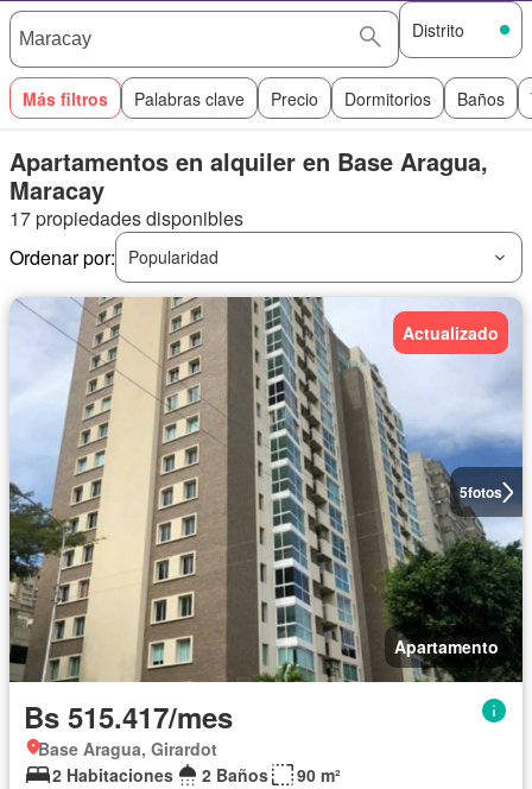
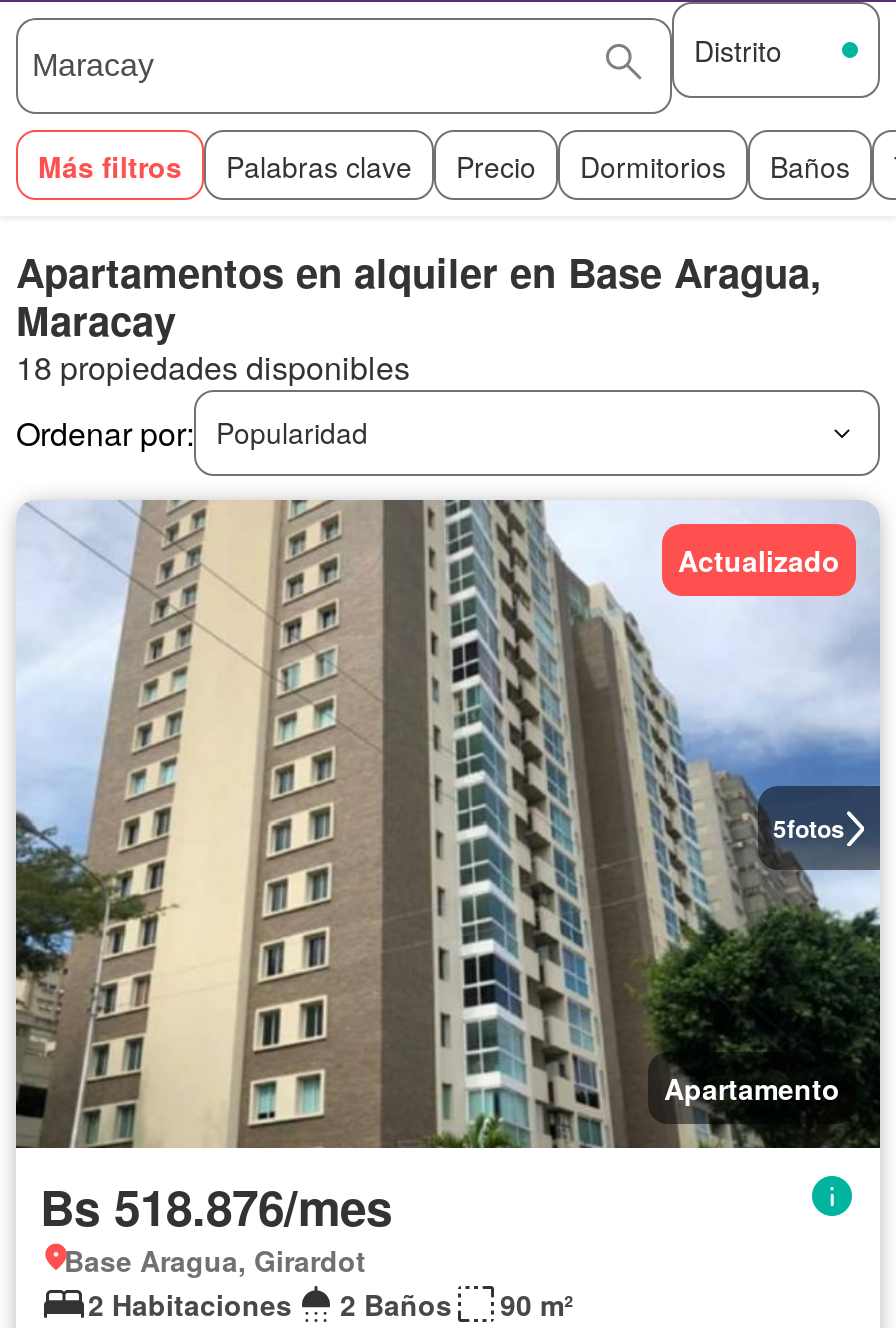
- 17 propiedades disponibles
+ 18 propiedades disponibles

- Bs 515.417/mes
+ Bs 518.876/mes
